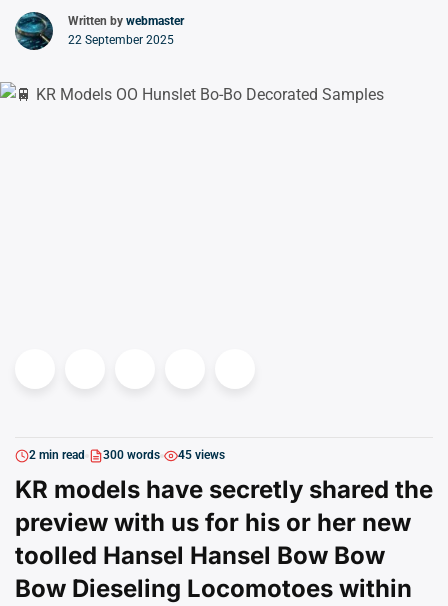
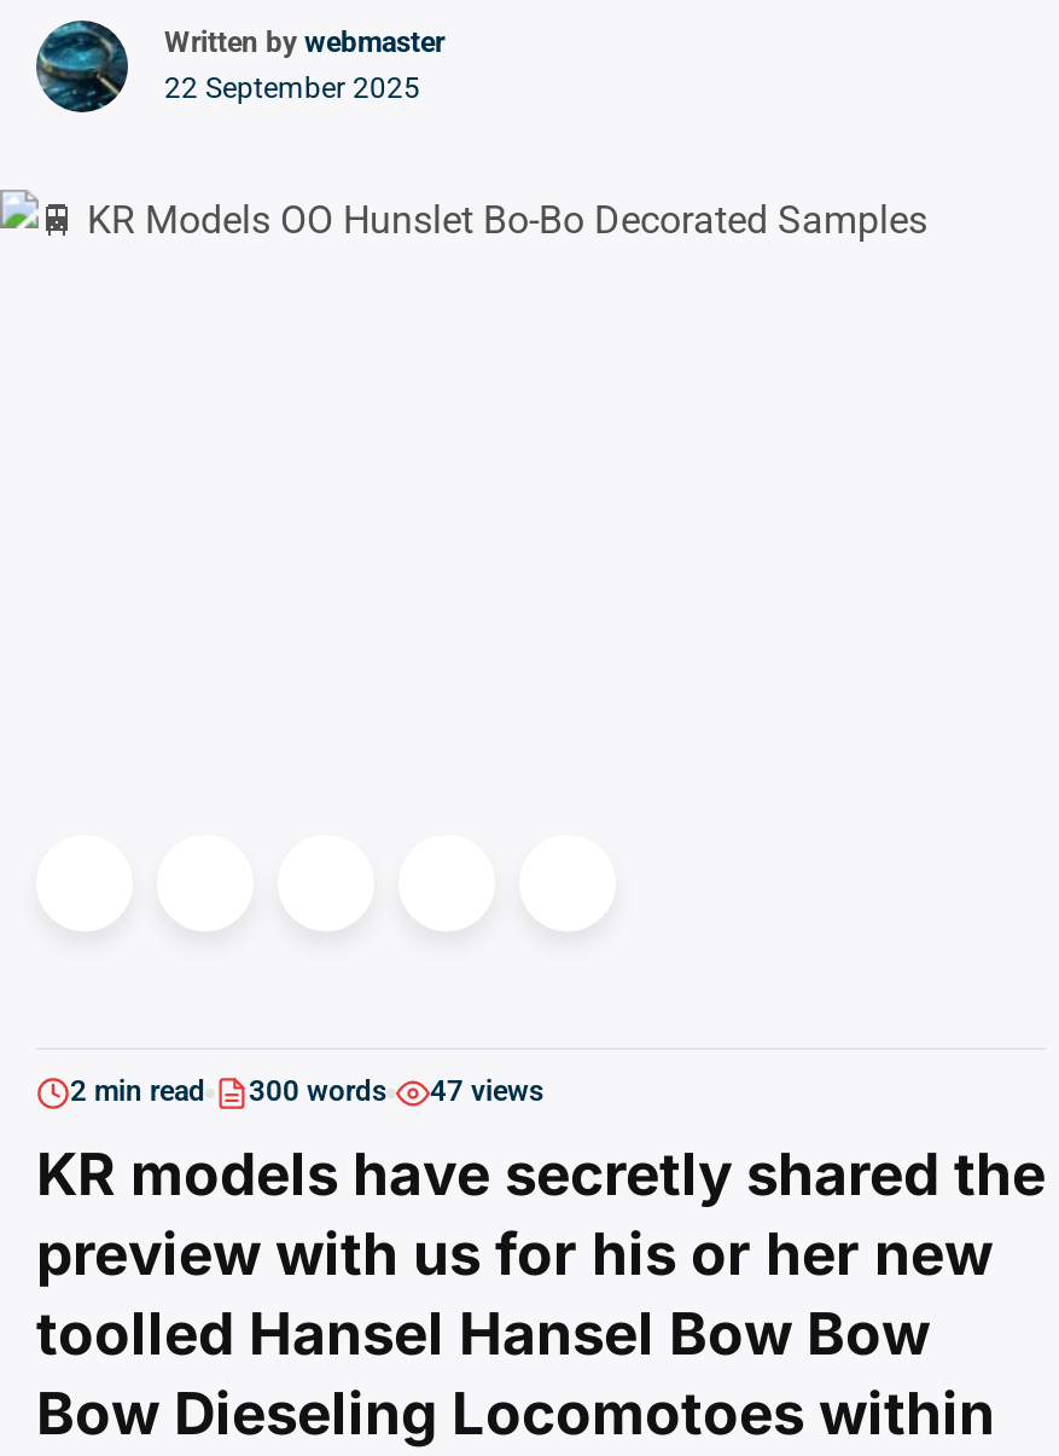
- 2 min read 300 words 45 views
+ 2 min read 300 words 47 views
